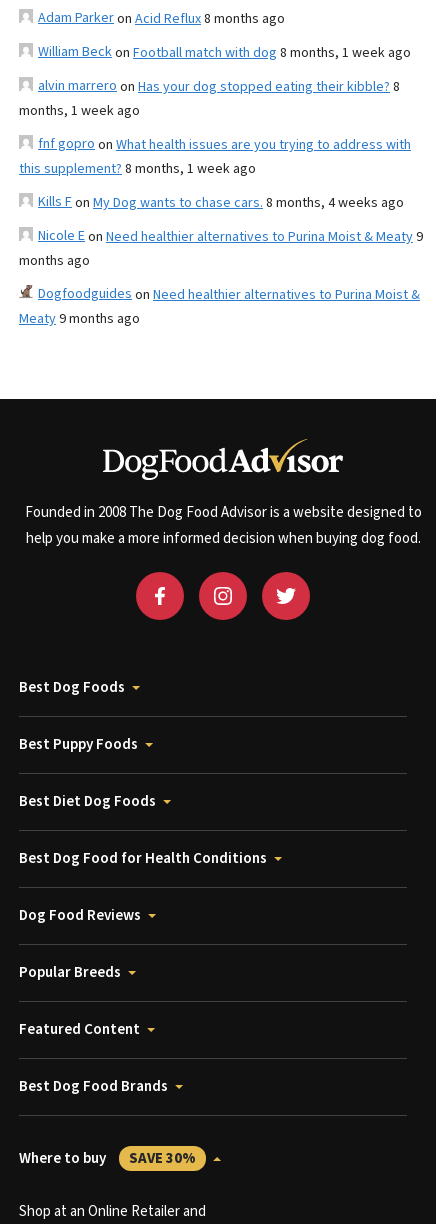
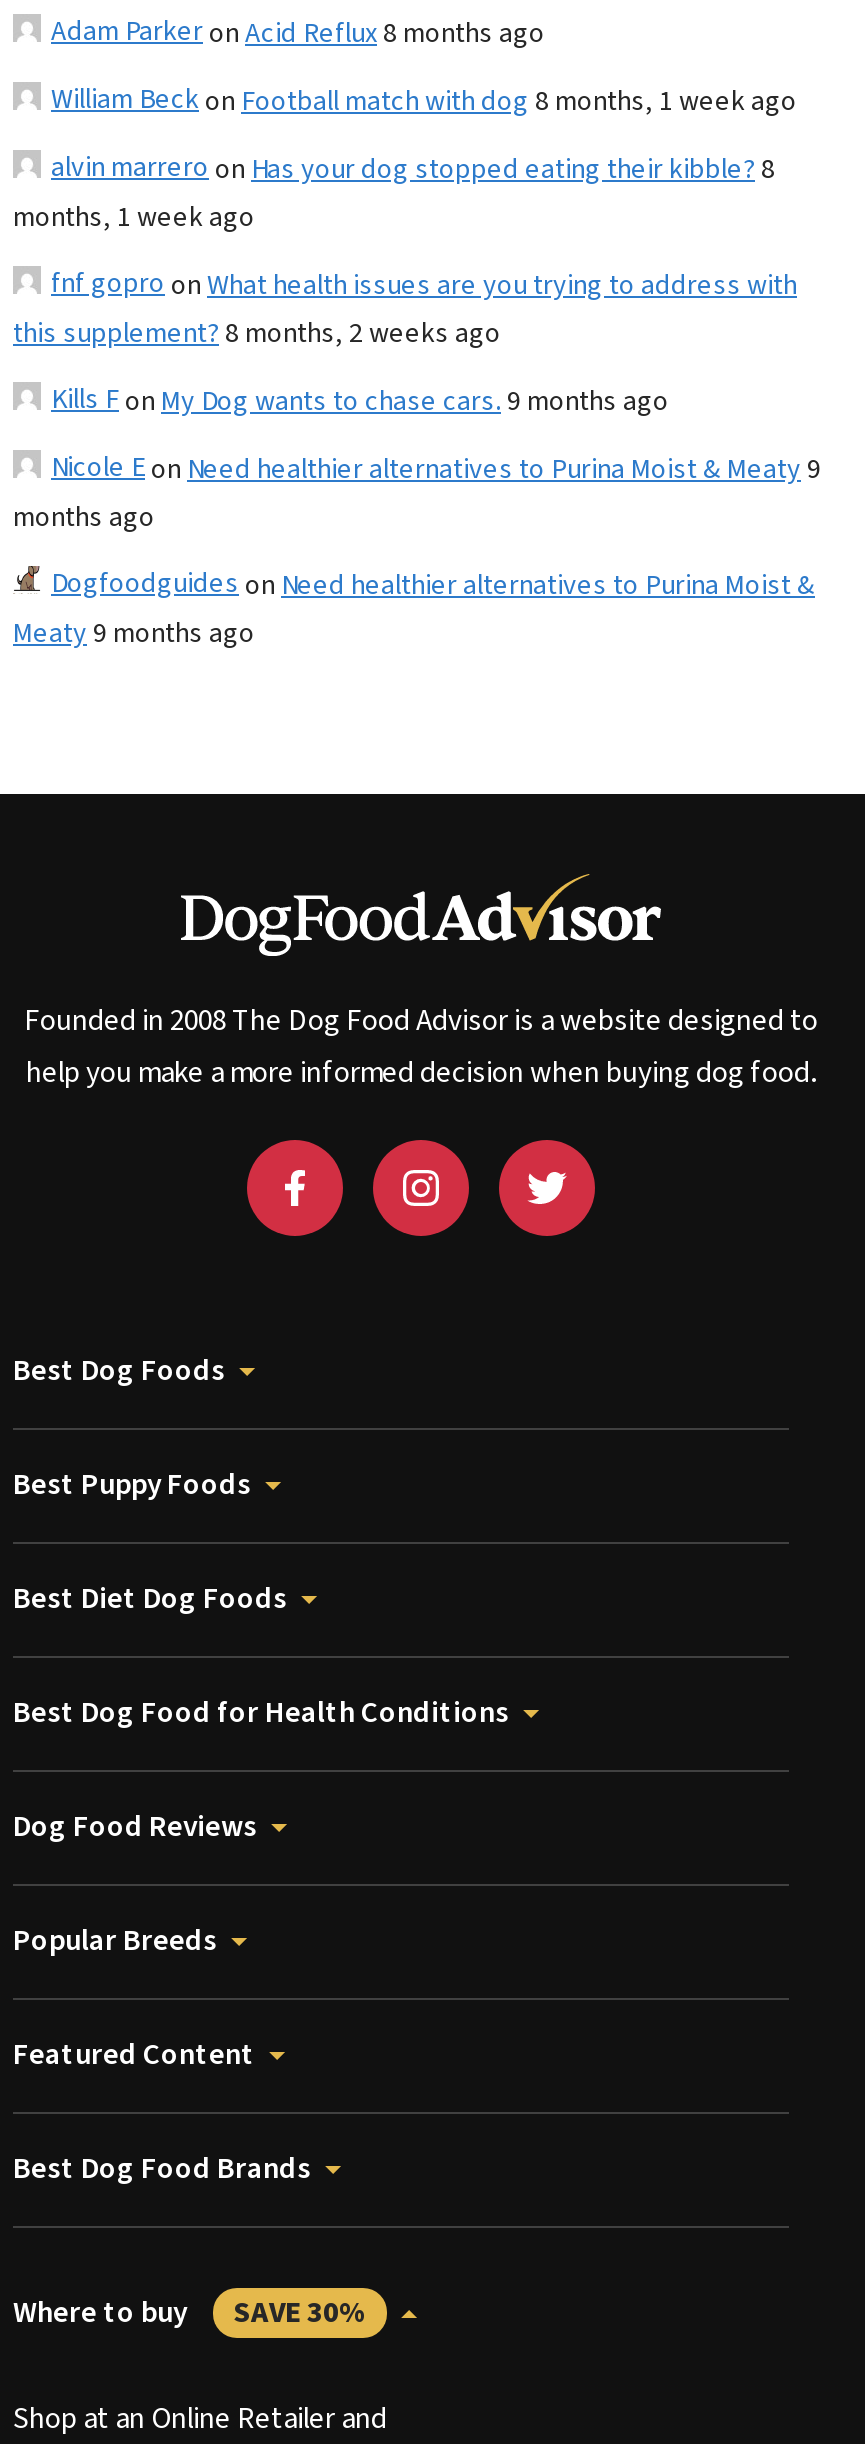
- this supplement? 8 months, 1 week ago
+ this supplement? 8 months, 2 weeks ago

- Kills Fon My Dog wants to chase cars. 8 months, 4 weeks ago
+ Kills Fon My Dog wants to chase cars. 9 months ago
